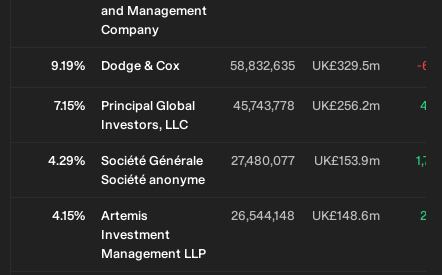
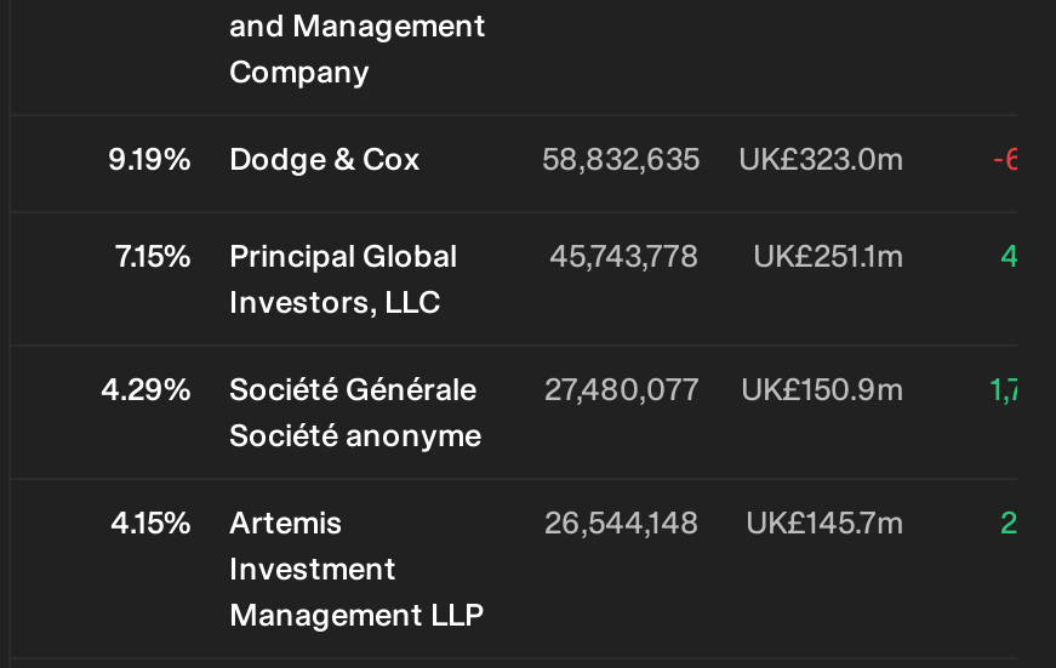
- 58,832,635 UK£329.5m
+ 58,832,635 UK£323.0m

- 45,743,778 UK£256.2m
+ 45,743,778 UK£251.1m

- 4.29% Société Générale 27,480,077 UK£153.9m
+ 4.29% Société Générale 27,480,077 UK£150.9m

- 26,544,148 UK£148.6m
+ 26,544,148 UK£145.7m
